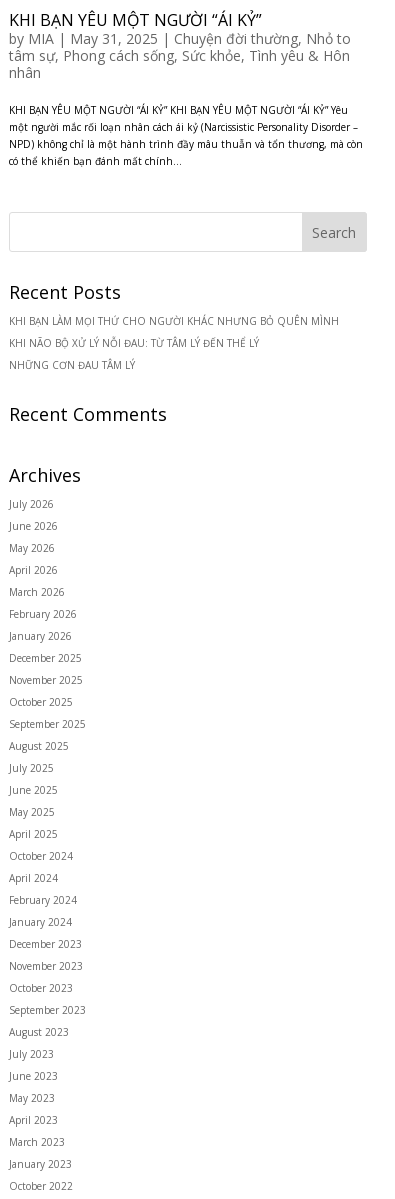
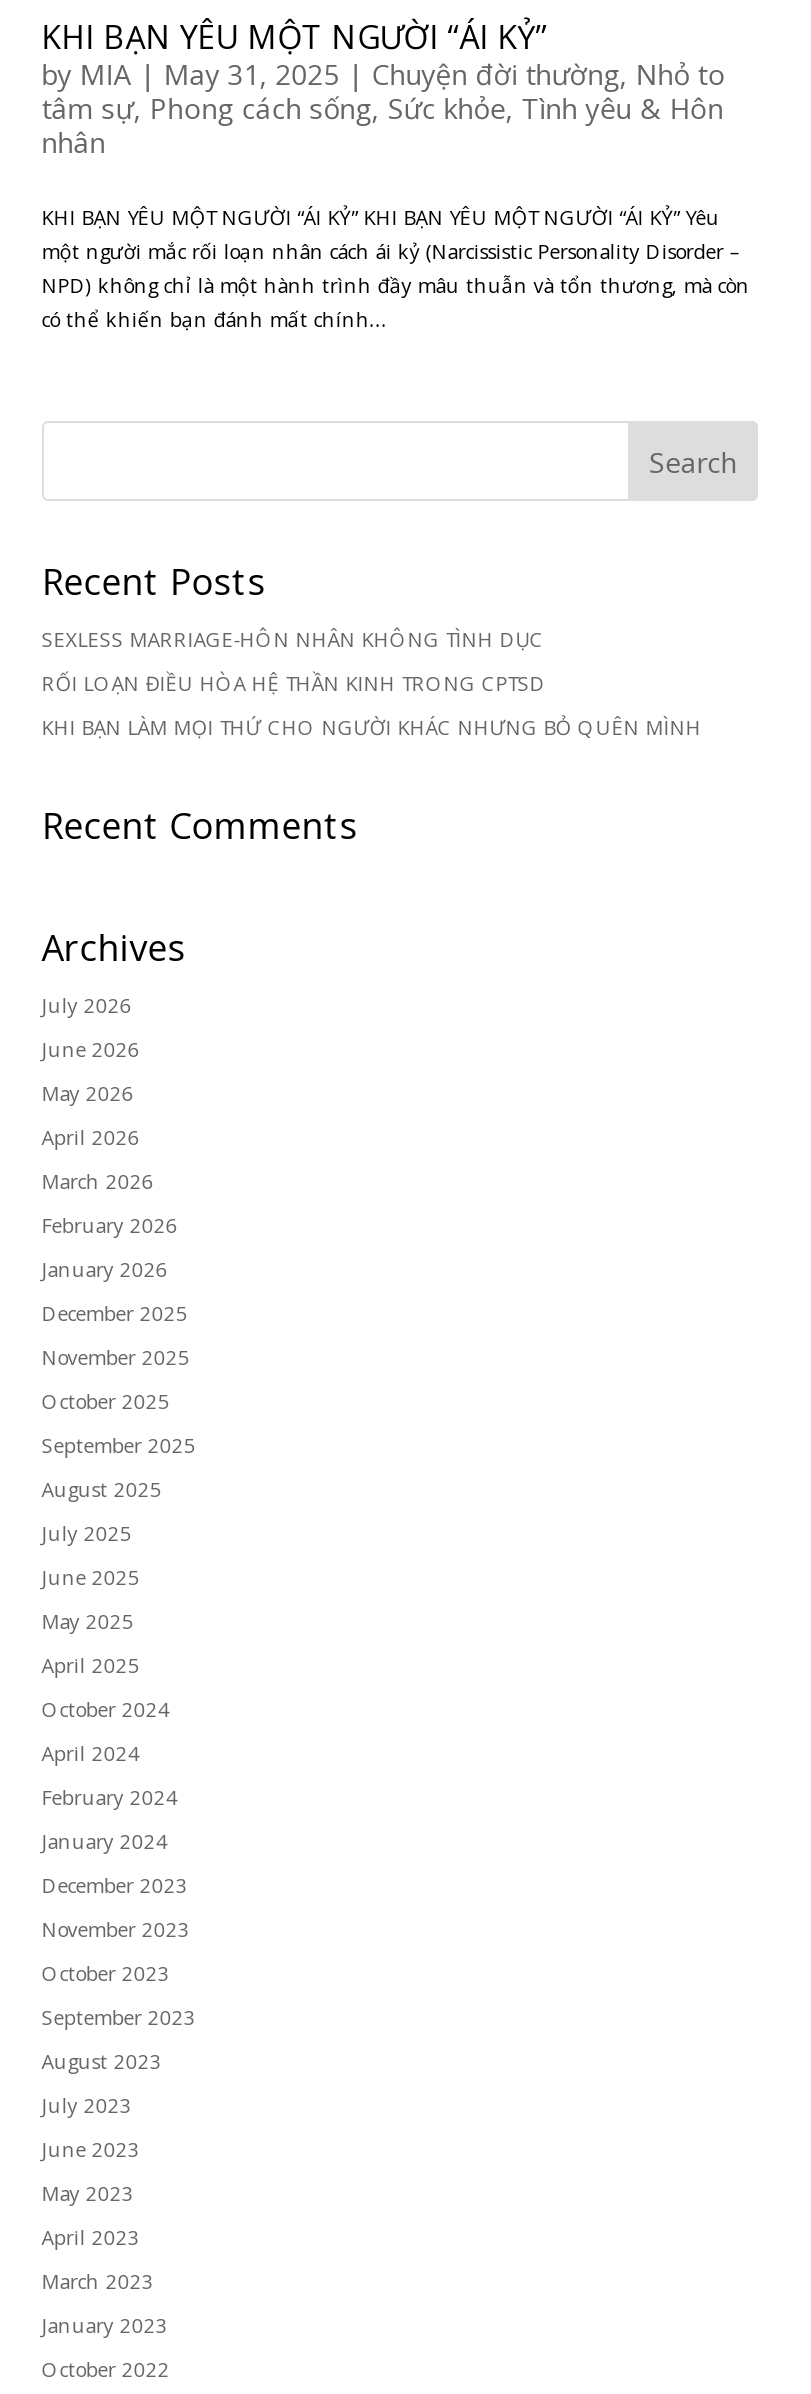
+ SEXLESS MARRIAGE-HÔN NHÂN KHÔNG TÌNH DỤC
+ RỐI LOẠN ĐIỀU HÒA HỆ THẦN KINH TRONG CPTSD

moved down: KHI BẠN LÀM MỌI THỨ CHO NGƯỜI KHÁC NHƯNG BỎ QUÊN MÌNH

- KHI NÃO BỘ XỬ LÝ NỖI ĐAU: TỪ TÂM LÝ ĐẾN THỂ LÝ
- NHỮNG CƠN ĐAU TÂM LÝ
